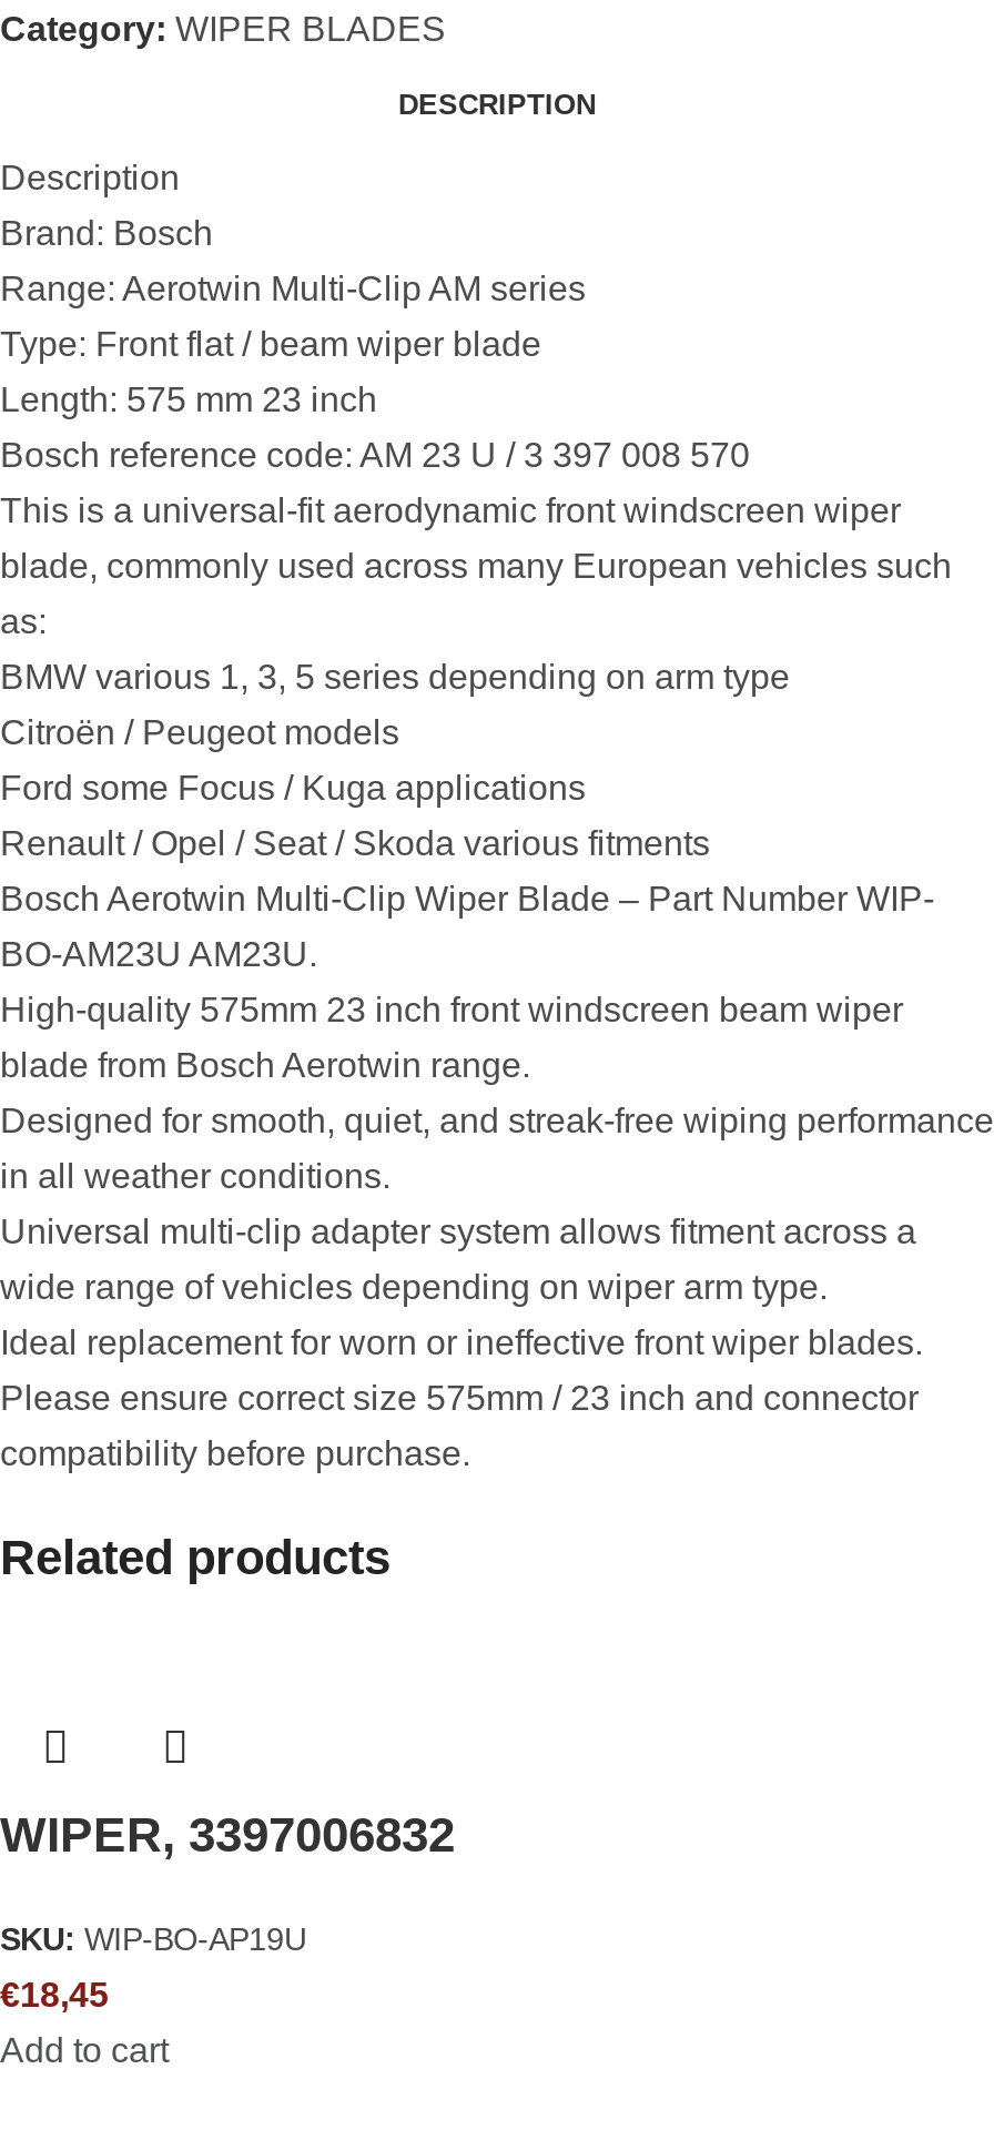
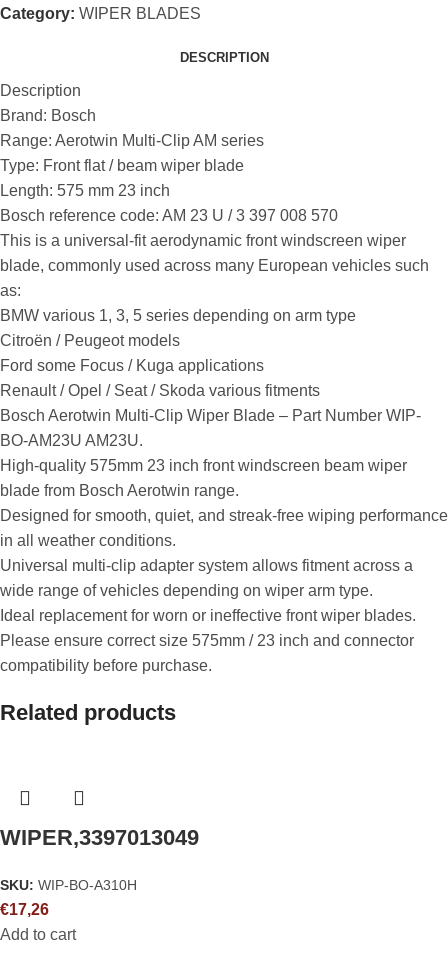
- WIPER, 3397006832
+ WIPER,3397013049

- SKU: WIP-BO-AP19U
+ SKU: WIP-BO-A310H

- €18,45
+ €17,26
